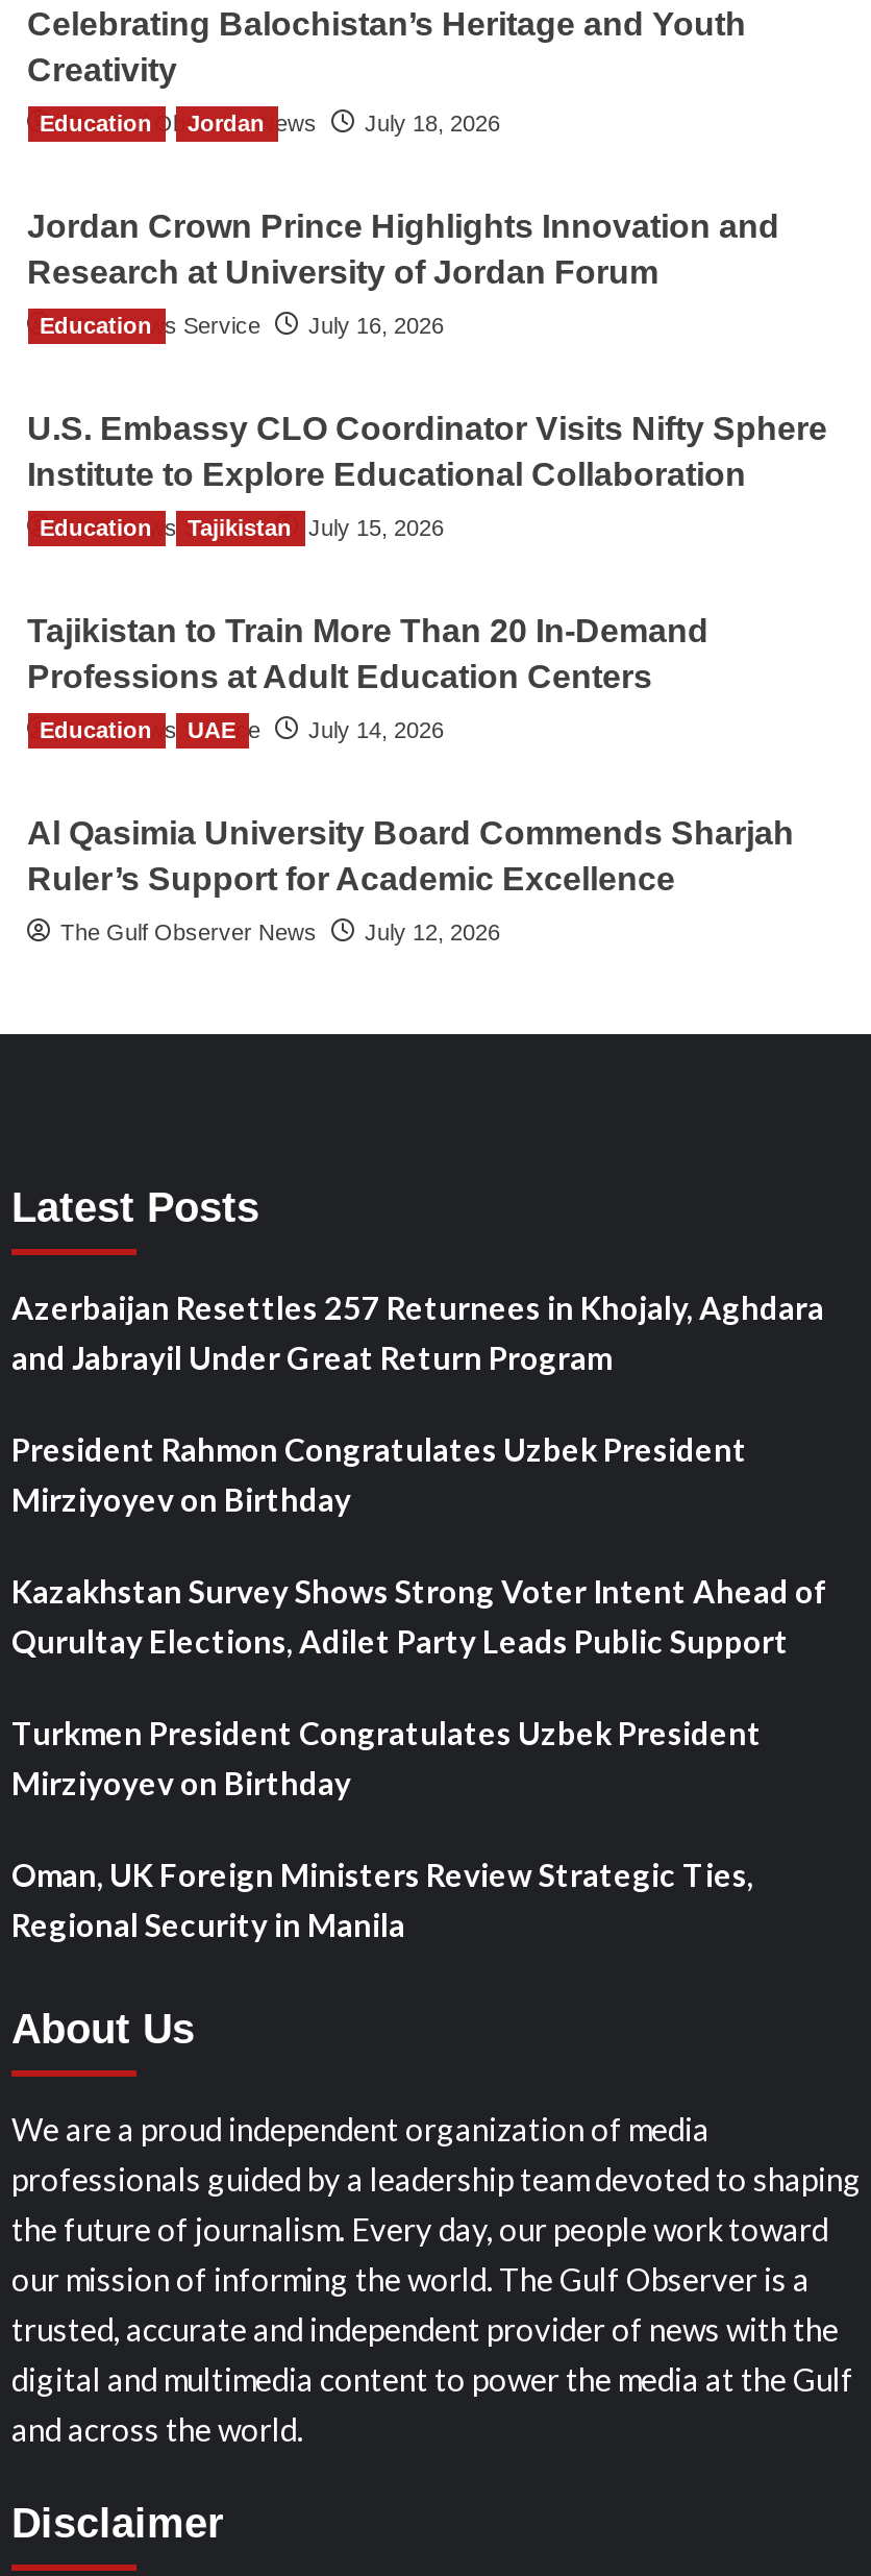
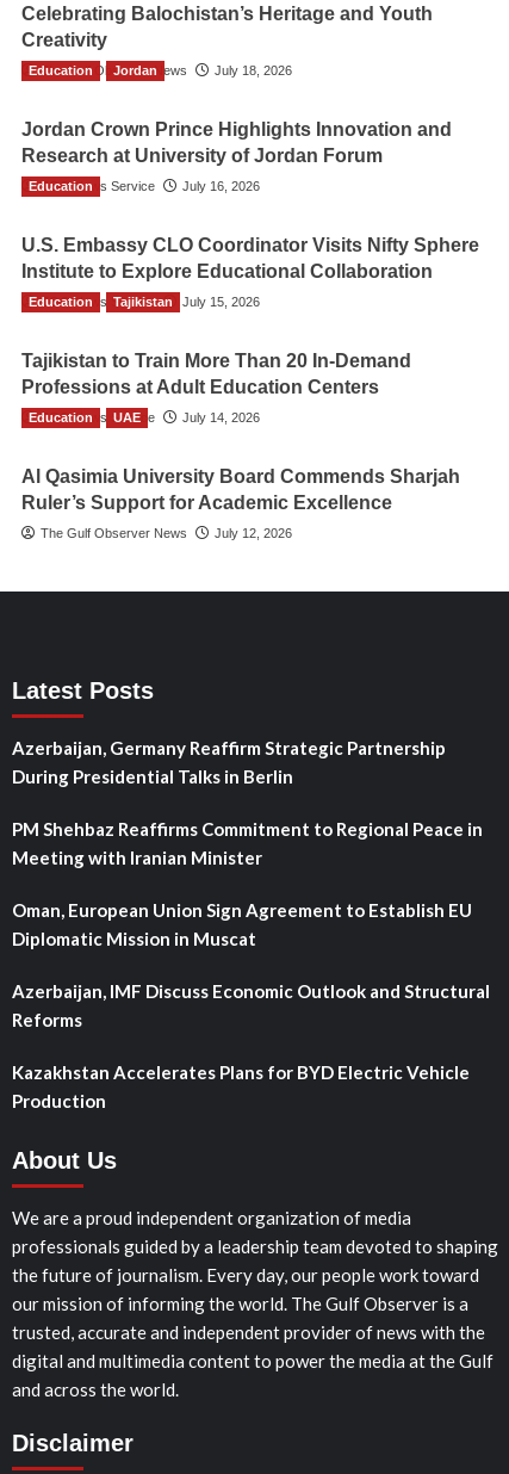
- Azerbaijan Resettles 257 Returnees in Khojaly, Aghdara
- and Jabrayil Under Great Return Program
+ Azerbaijan, Germany Reaffirm Strategic Partnership
+ During Presidential Talks in Berlin

- President Rahmon Congratulates Uzbek President
- Mirziyoyev on Birthday
+ PM Shehbaz Reaffirms Commitment to Regional Peace in
+ Meeting with Iranian Minister

- Kazakhstan Survey Shows Strong Voter Intent Ahead of
- Qurultay Elections, Adilet Party Leads Public Support
+ Oman, European Union Sign Agreement to Establish EU
+ Diplomatic Mission in Muscat

- Turkmen President Congratulates Uzbek President
- Mirziyoyev on Birthday
+ Azerbaijan, IMF Discuss Economic Outlook and Structural
+ Reforms

- Oman, UK Foreign Ministers Review Strategic Ties,
- Regional Security in Manila
+ Kazakhstan Accelerates Plans for BYD Electric Vehicle
+ Production
